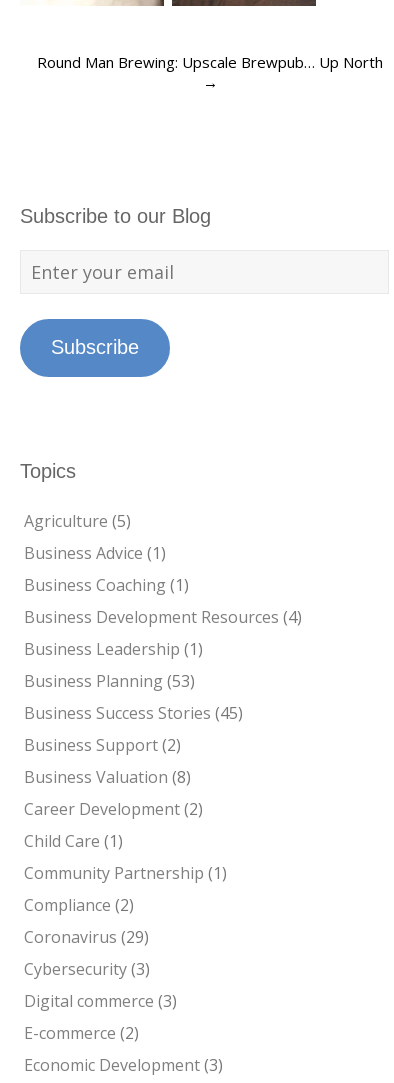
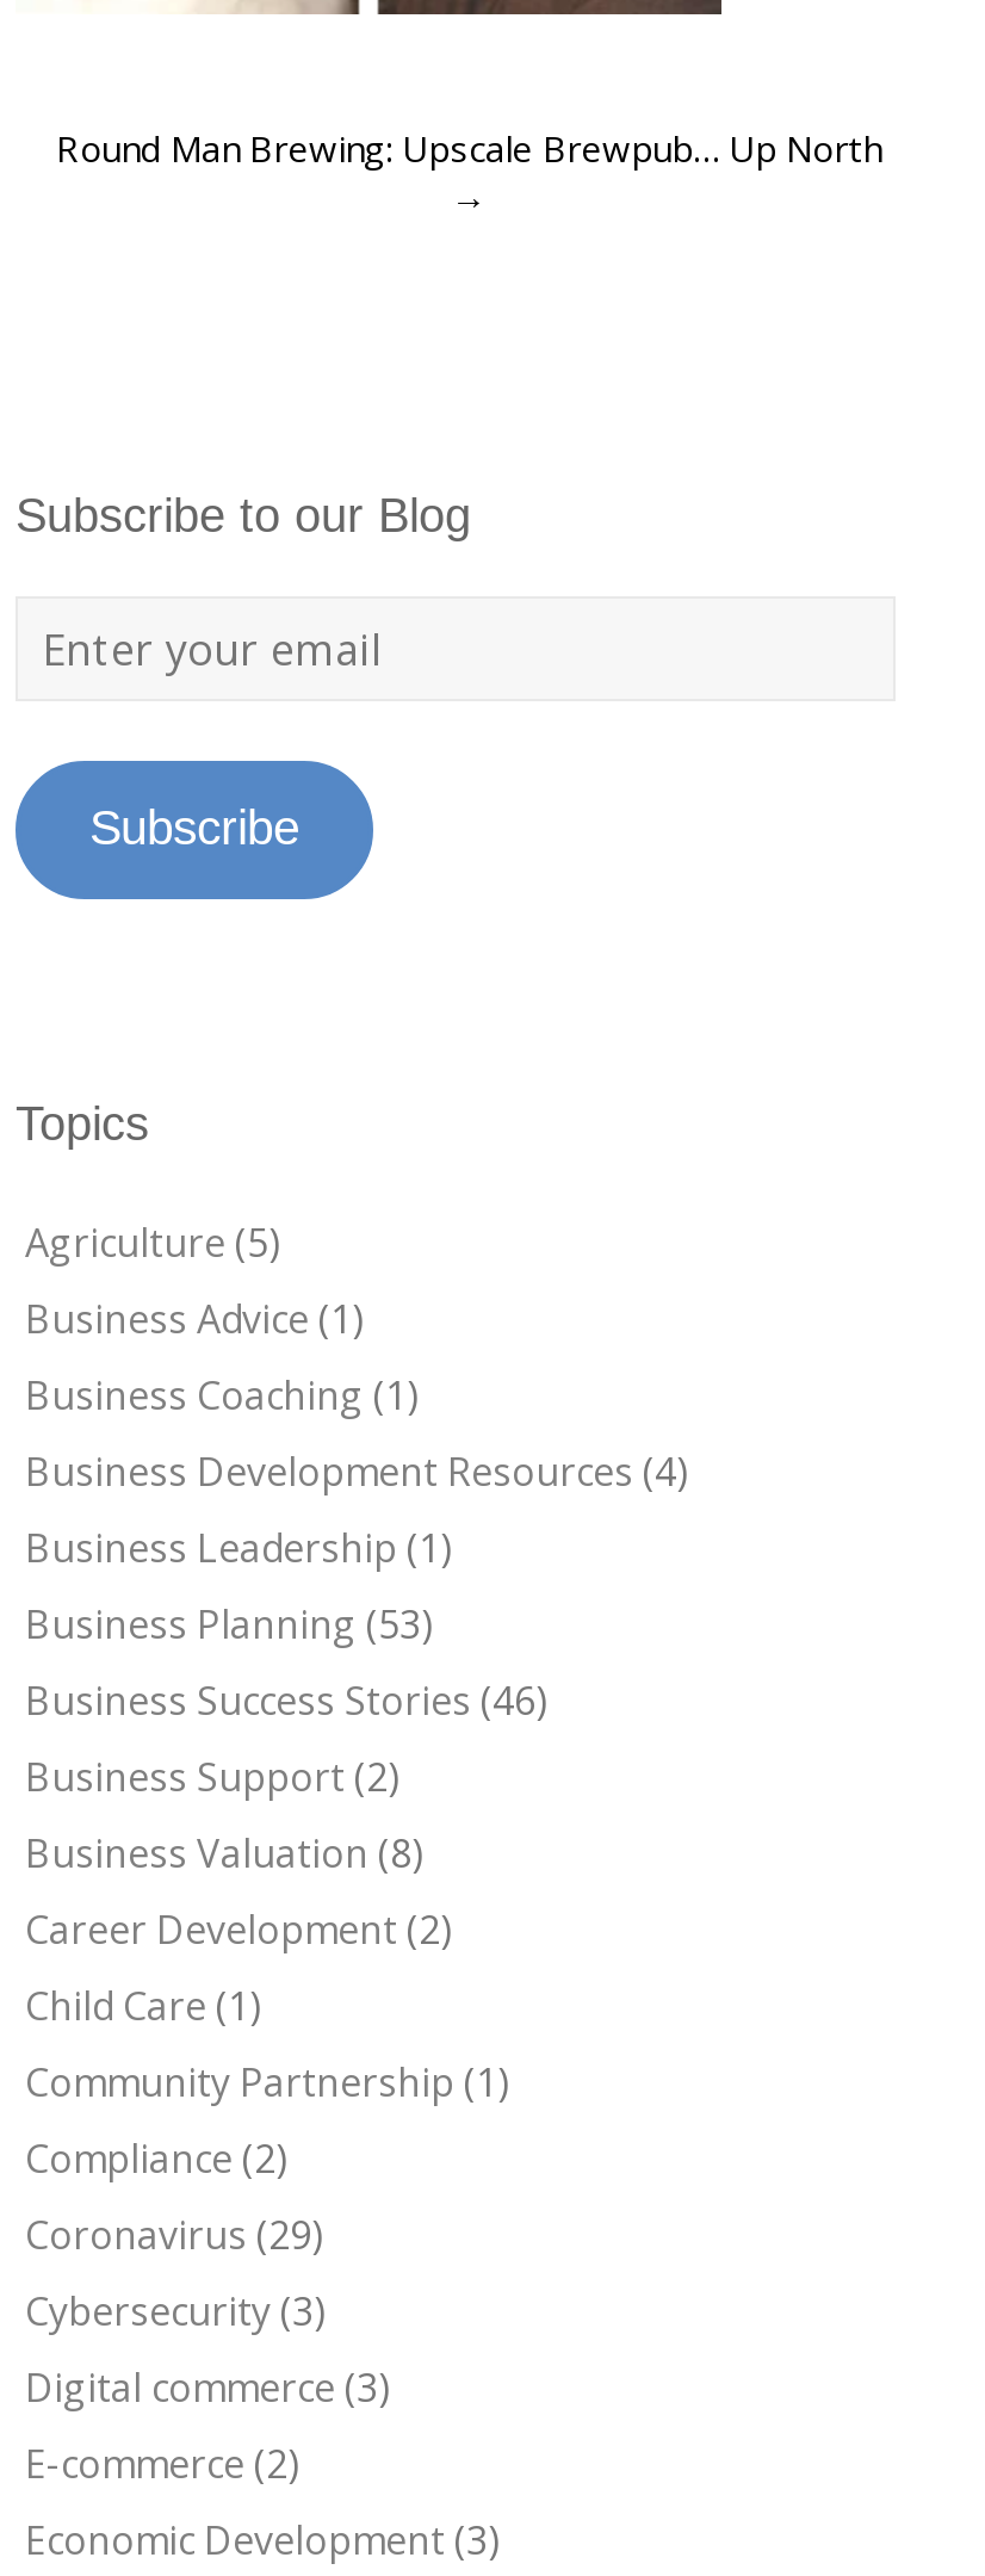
- Business Success Stories (45)
+ Business Success Stories (46)
